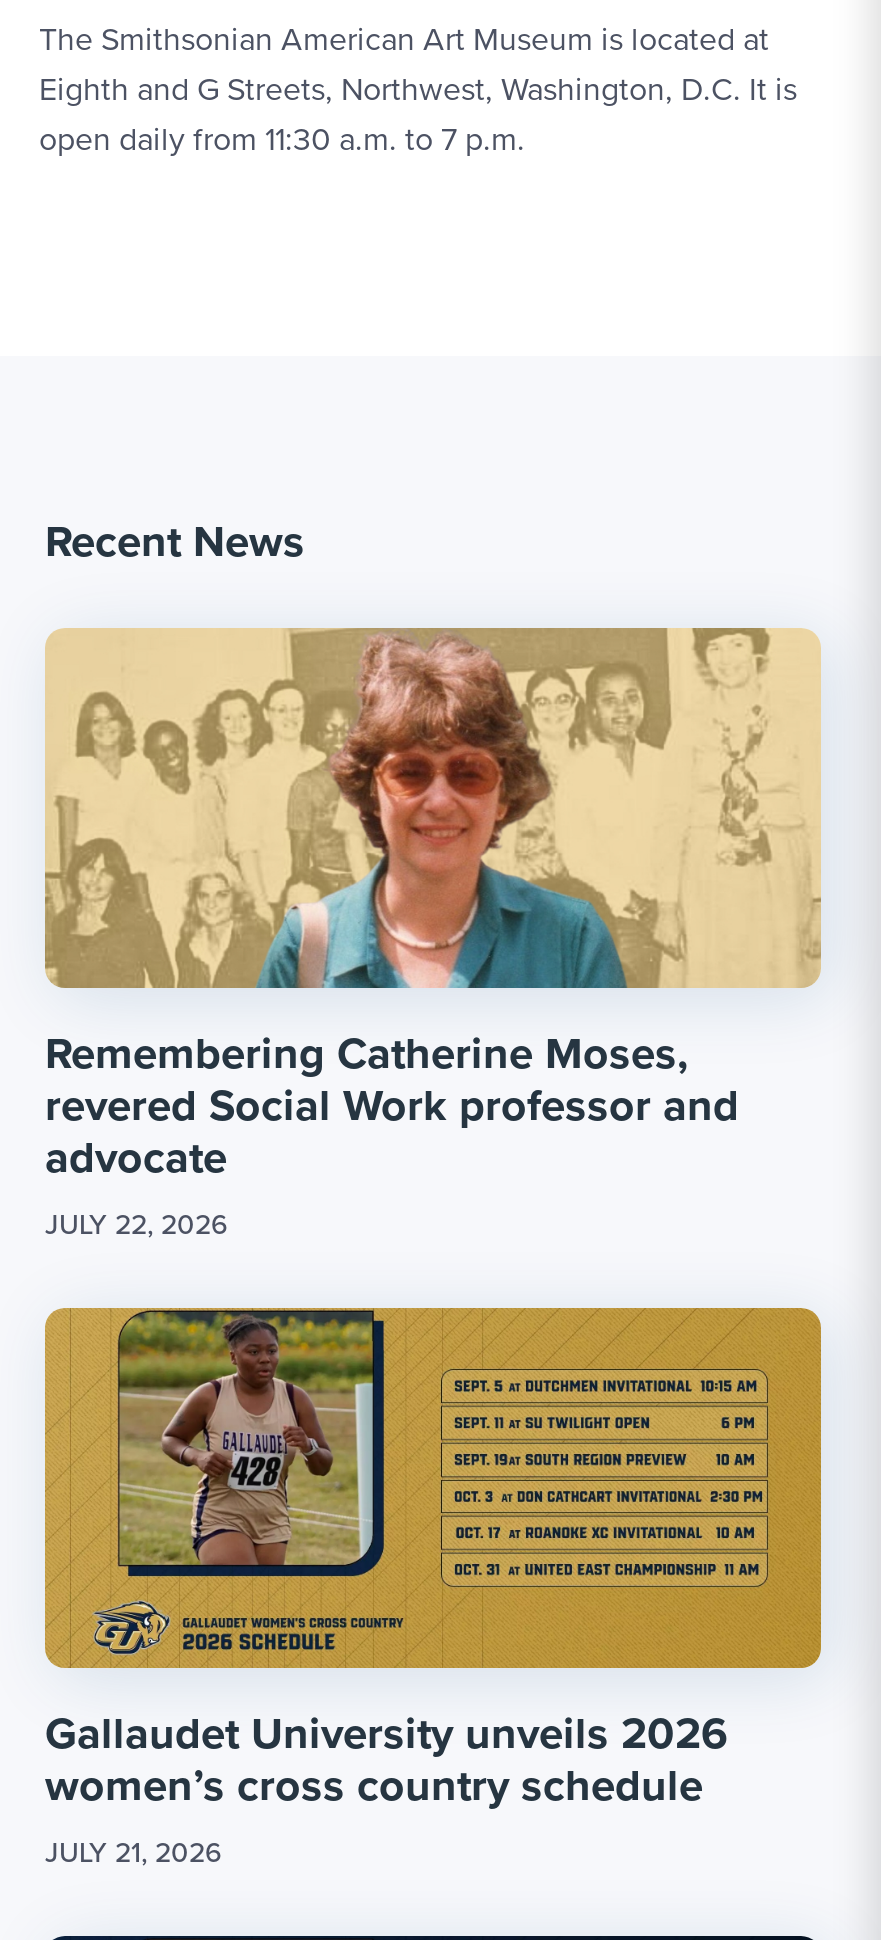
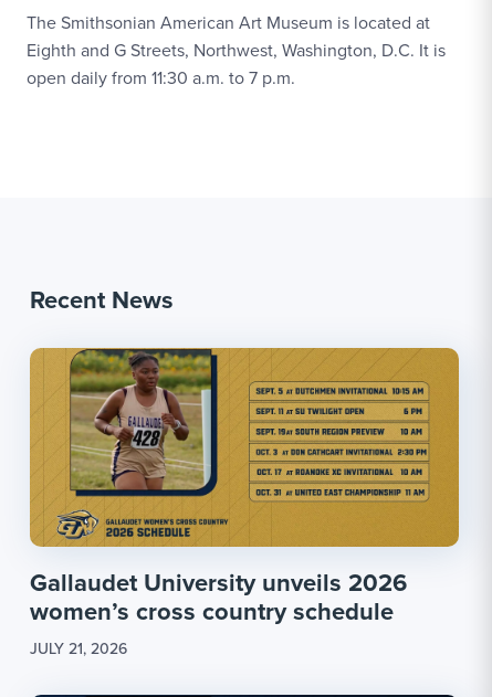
- [image]
- Remembering Catherine Moses,
- revered Social Work professor and
- advocate
- JULY 22, 2026
